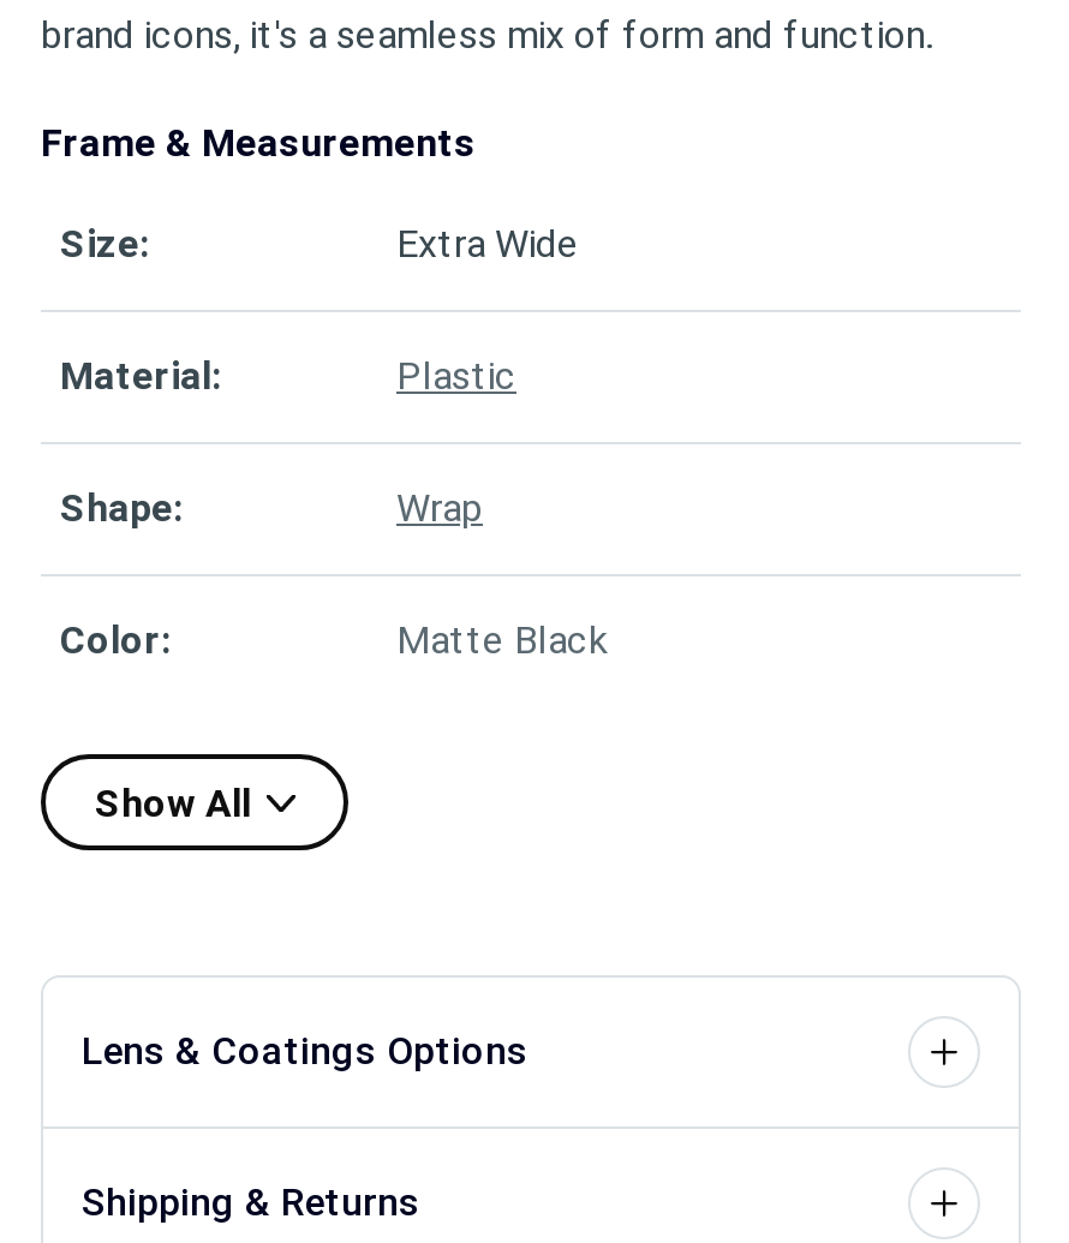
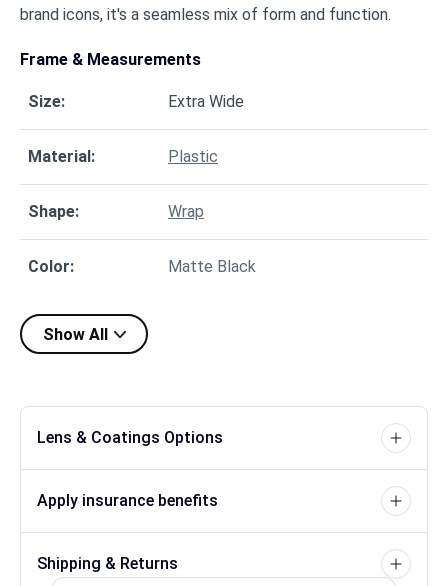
+ Apply insurance benefits
